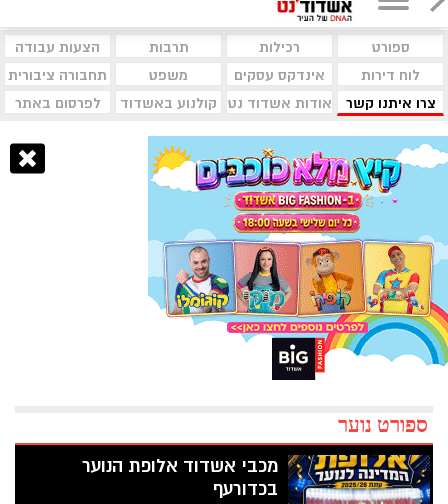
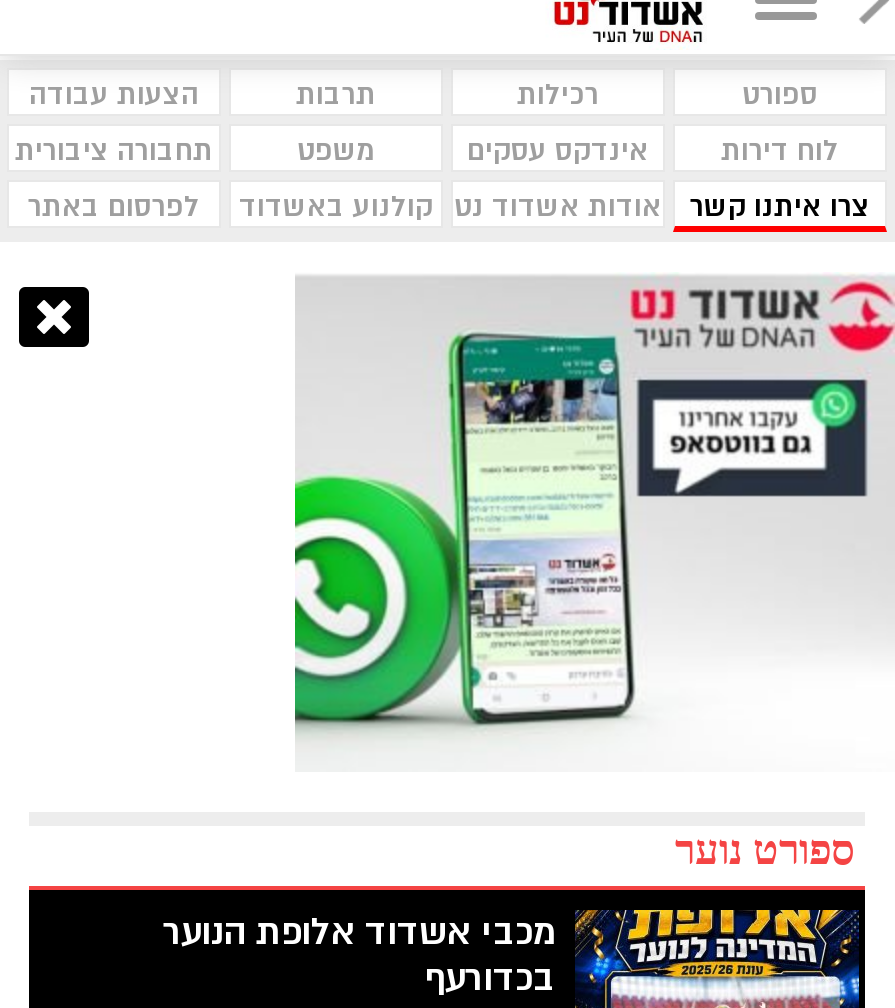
- [image]
+ [image]
